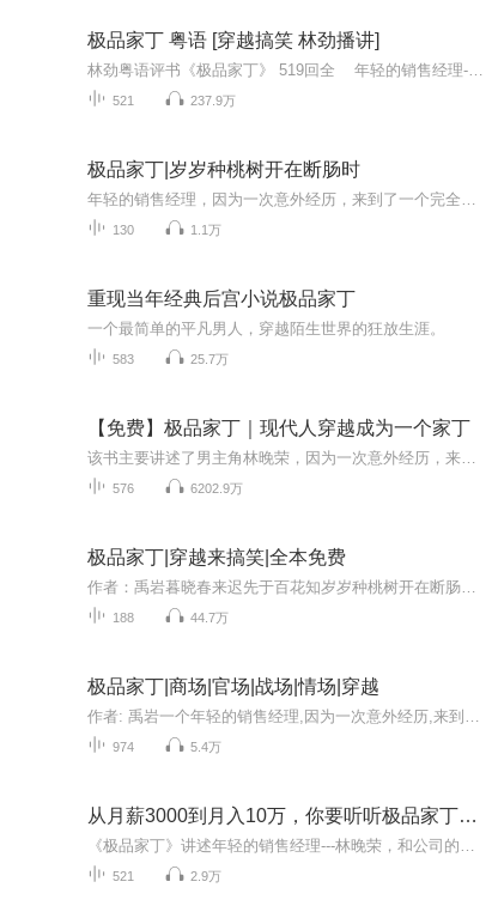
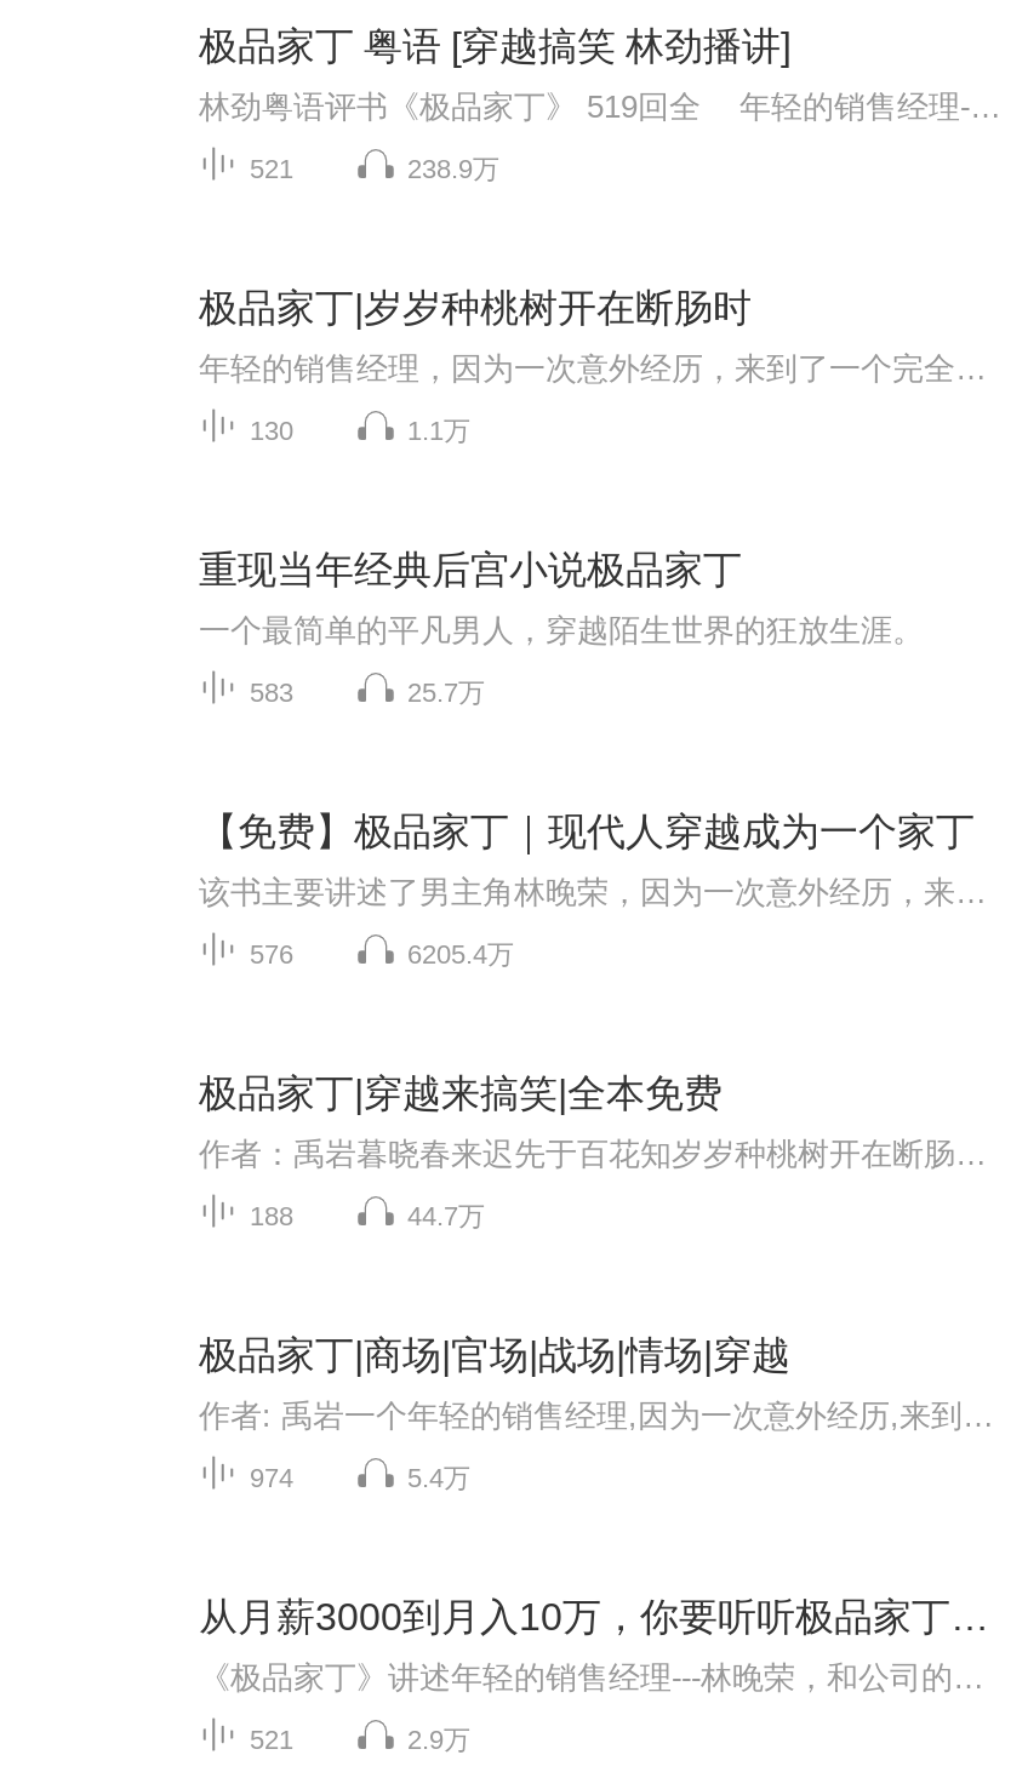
- 237.9万
+ 238.9万

- 6202.9万
+ 6205.4万
